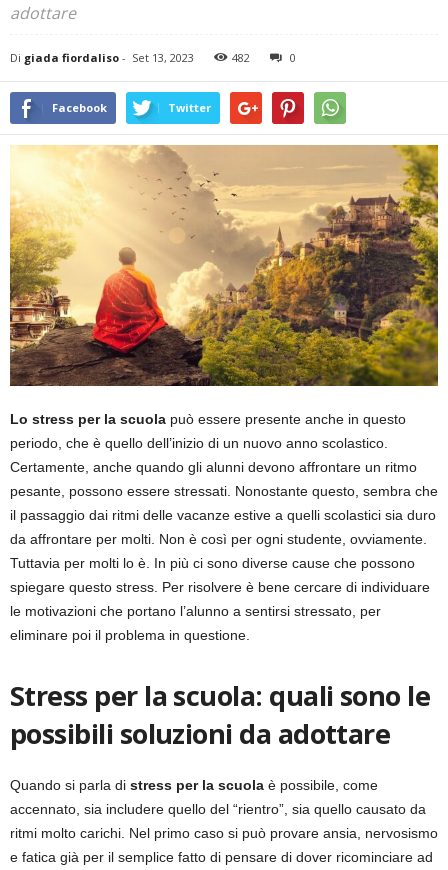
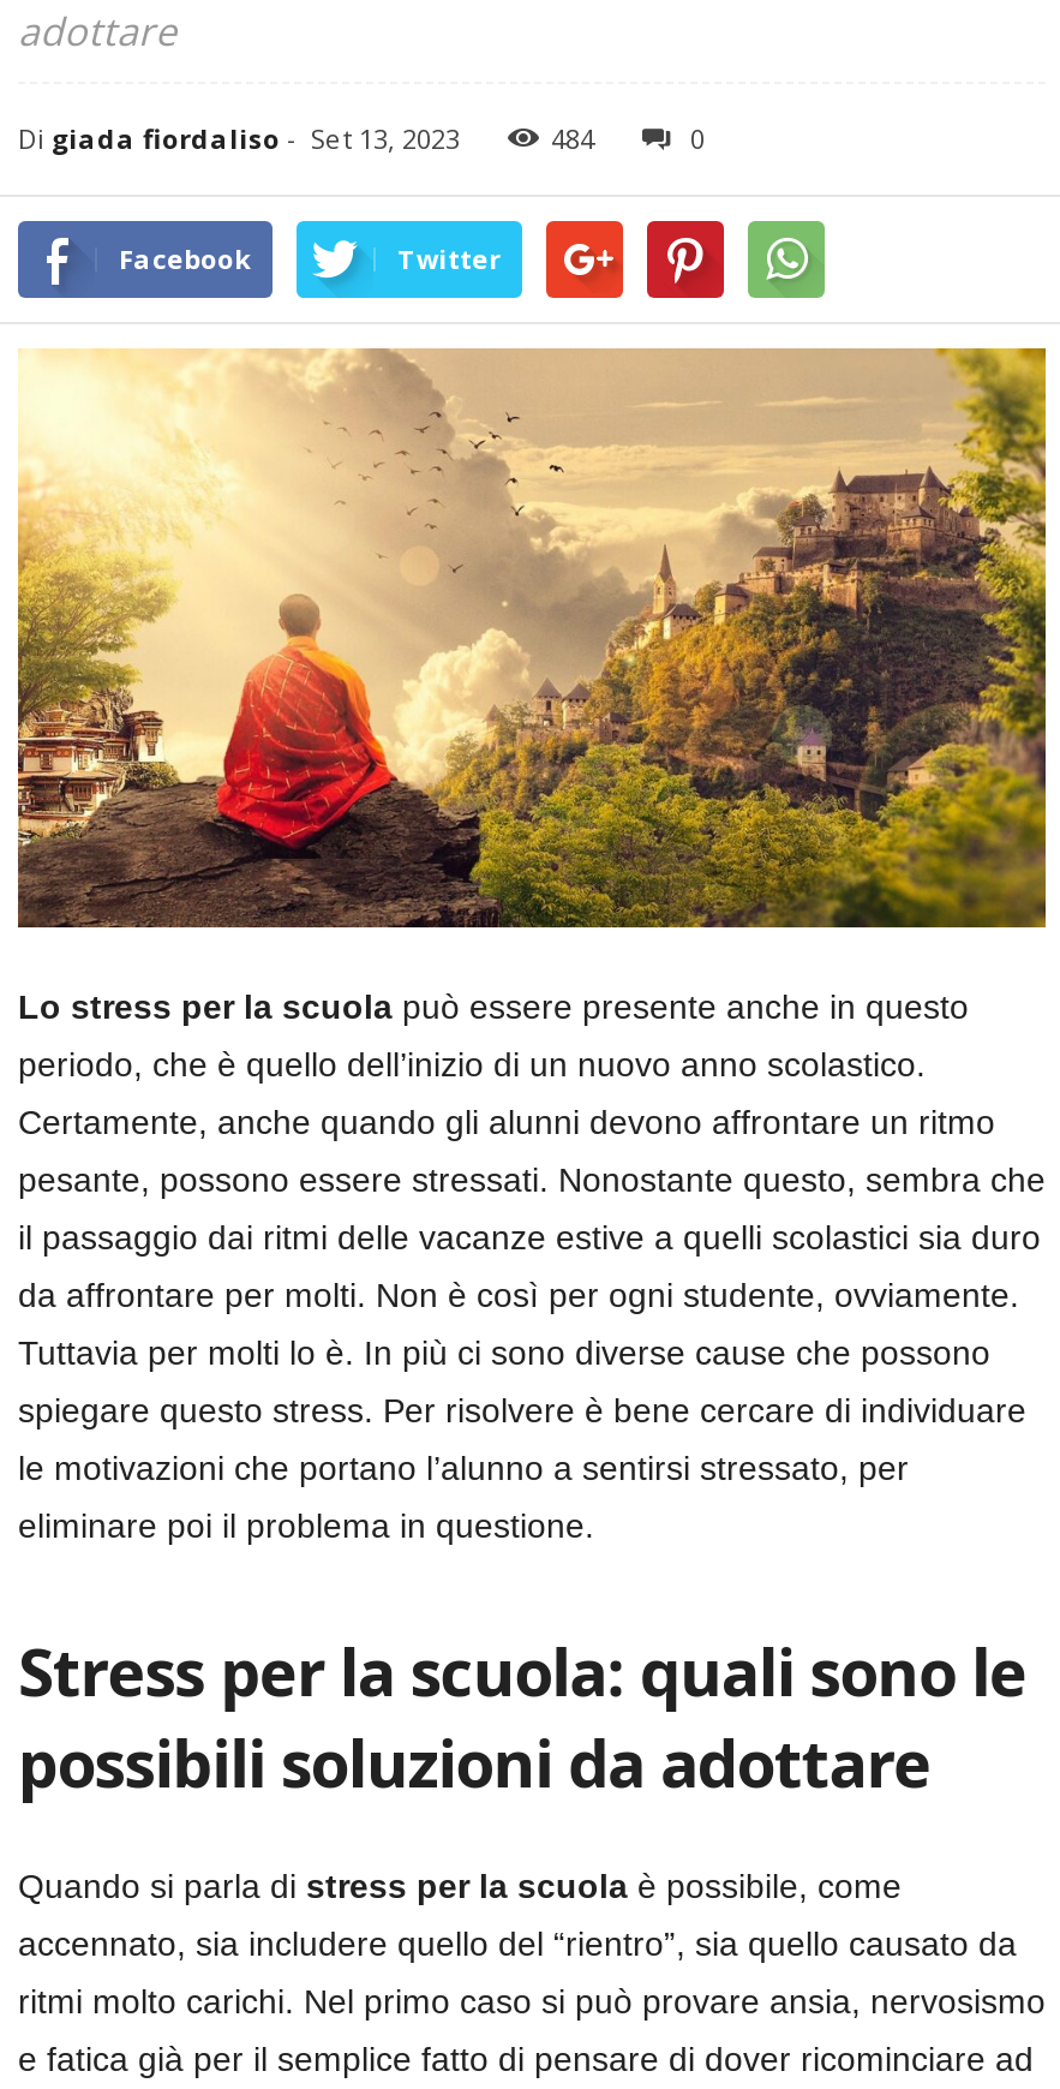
- 482
+ 484
